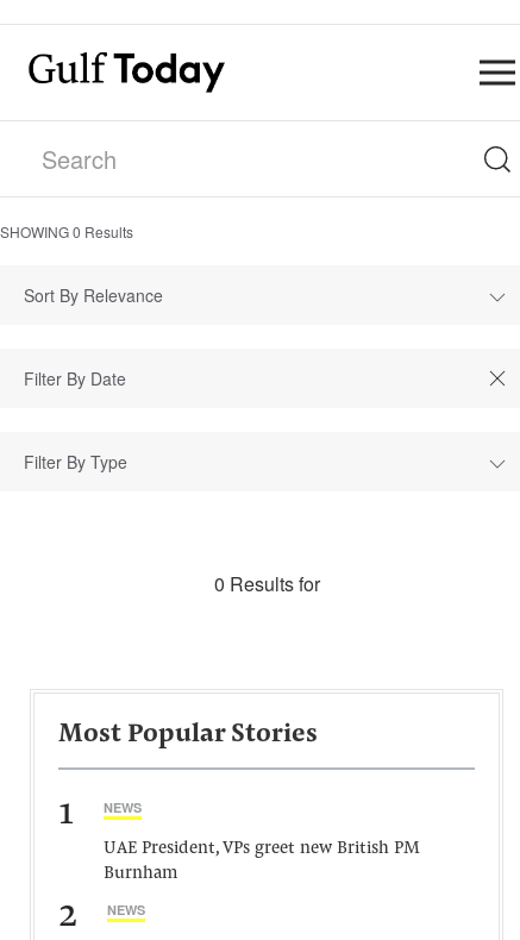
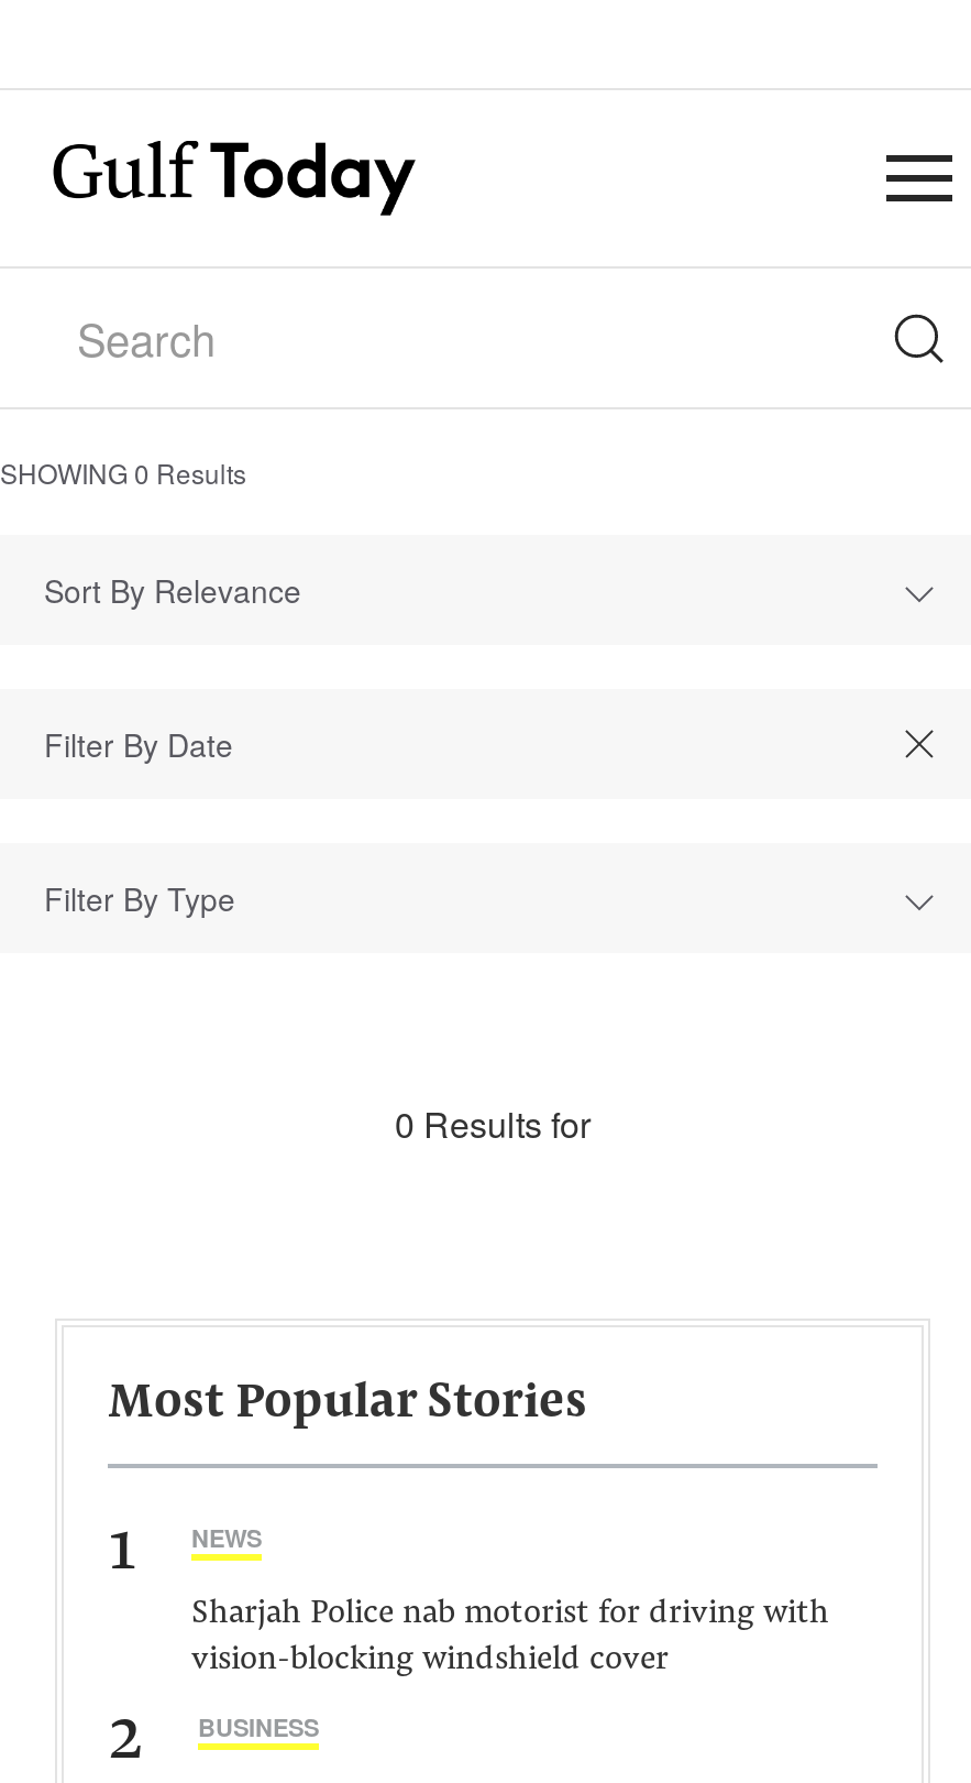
- UAE President, VPs greet new British PM
- Burnham
+ Sharjah Police nab motorist for driving with
+ vision-blocking windshield cover

- NEWS
+ BUSINESS
